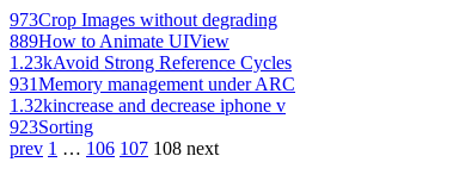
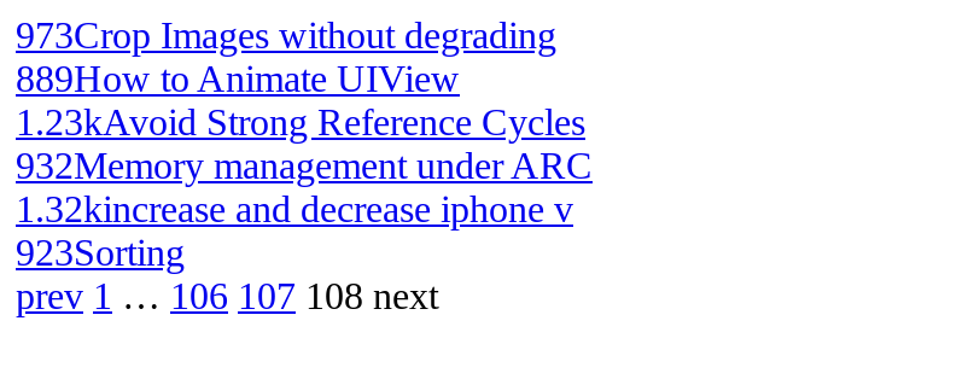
- 931Memory management under ARC
+ 932Memory management under ARC
